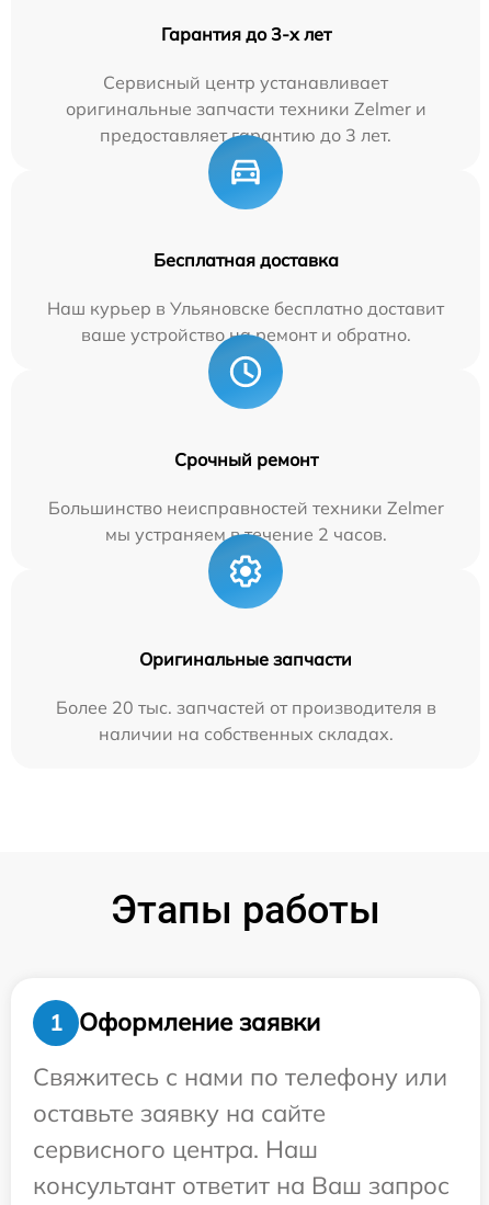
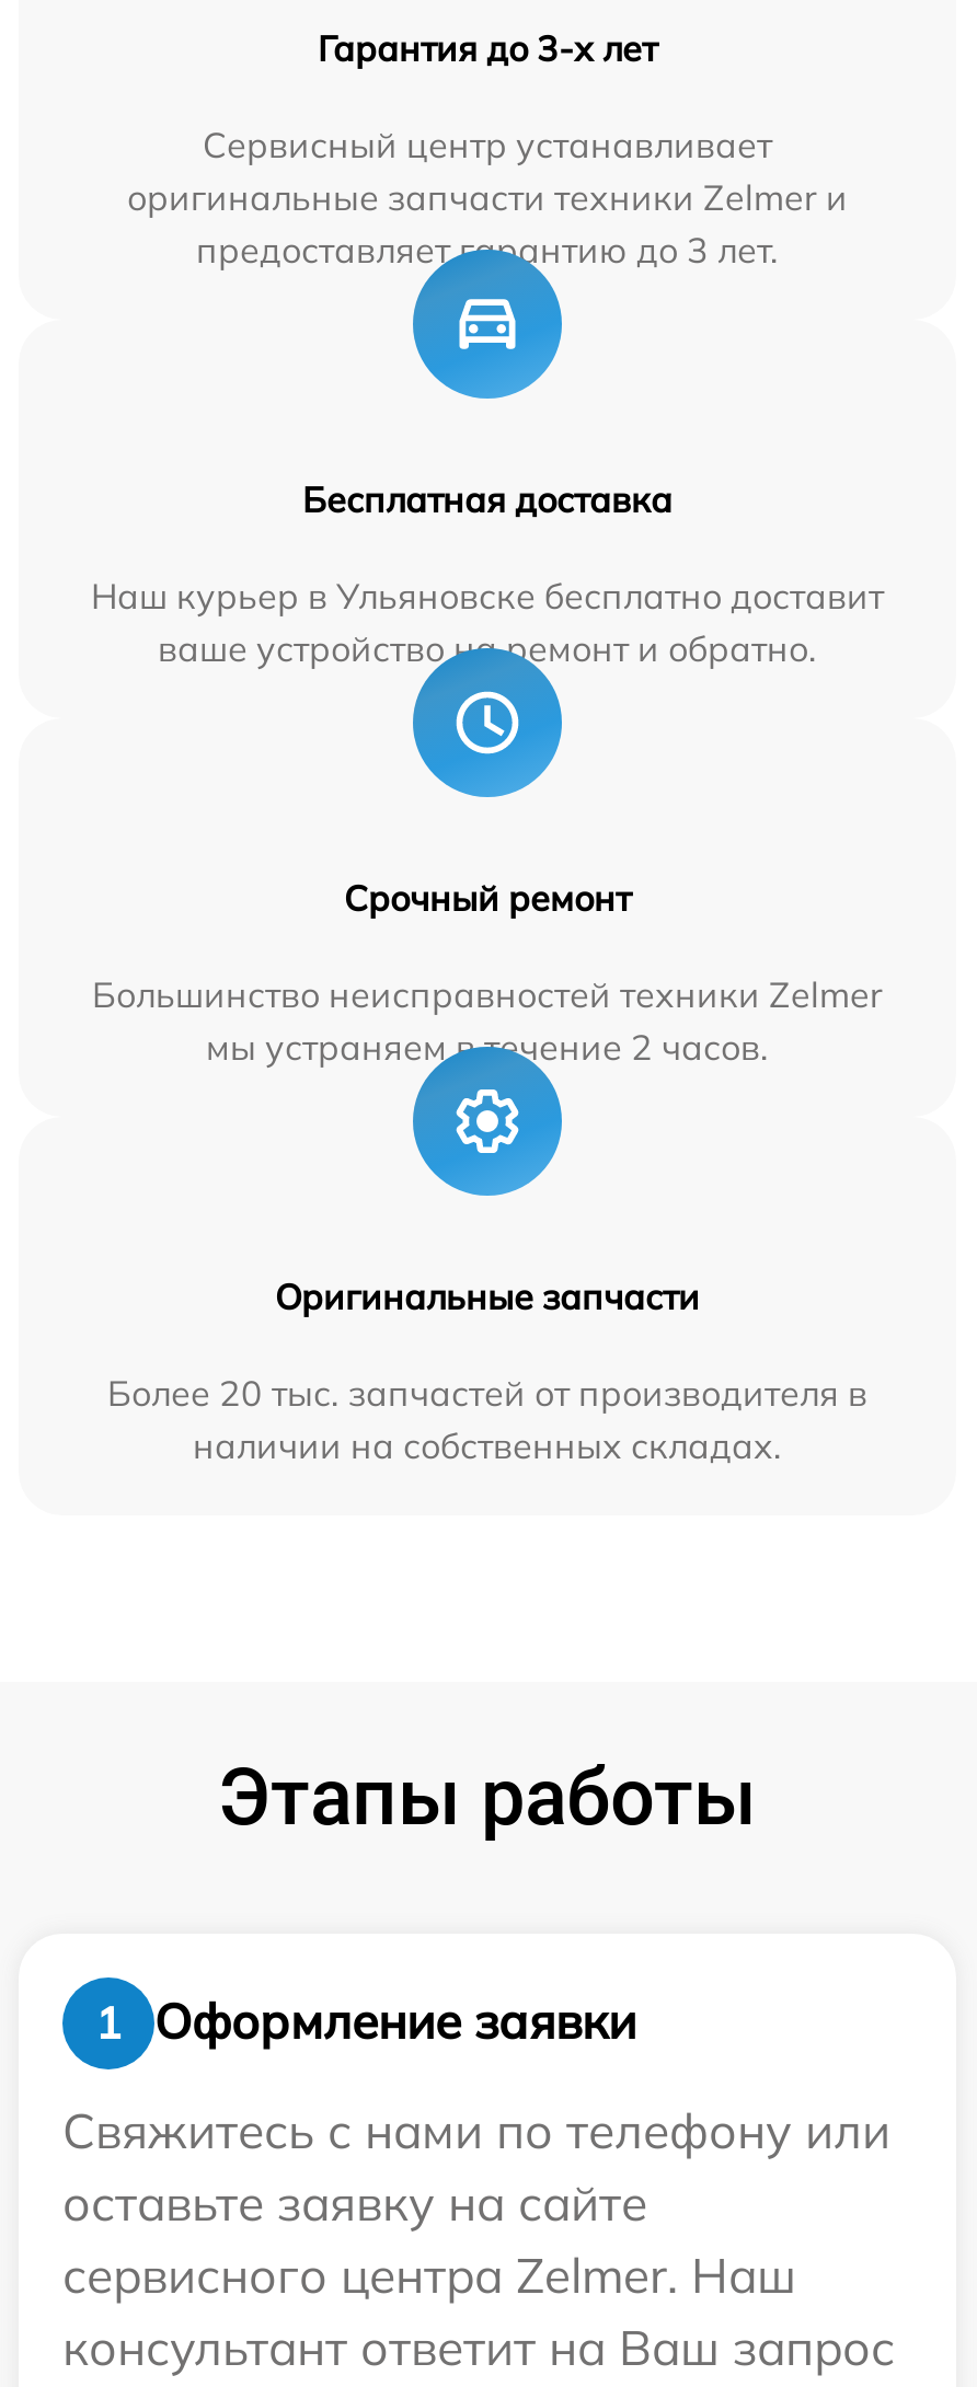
- сервисного центра. Наш
+ сервисного центра Zelmer. Наш
